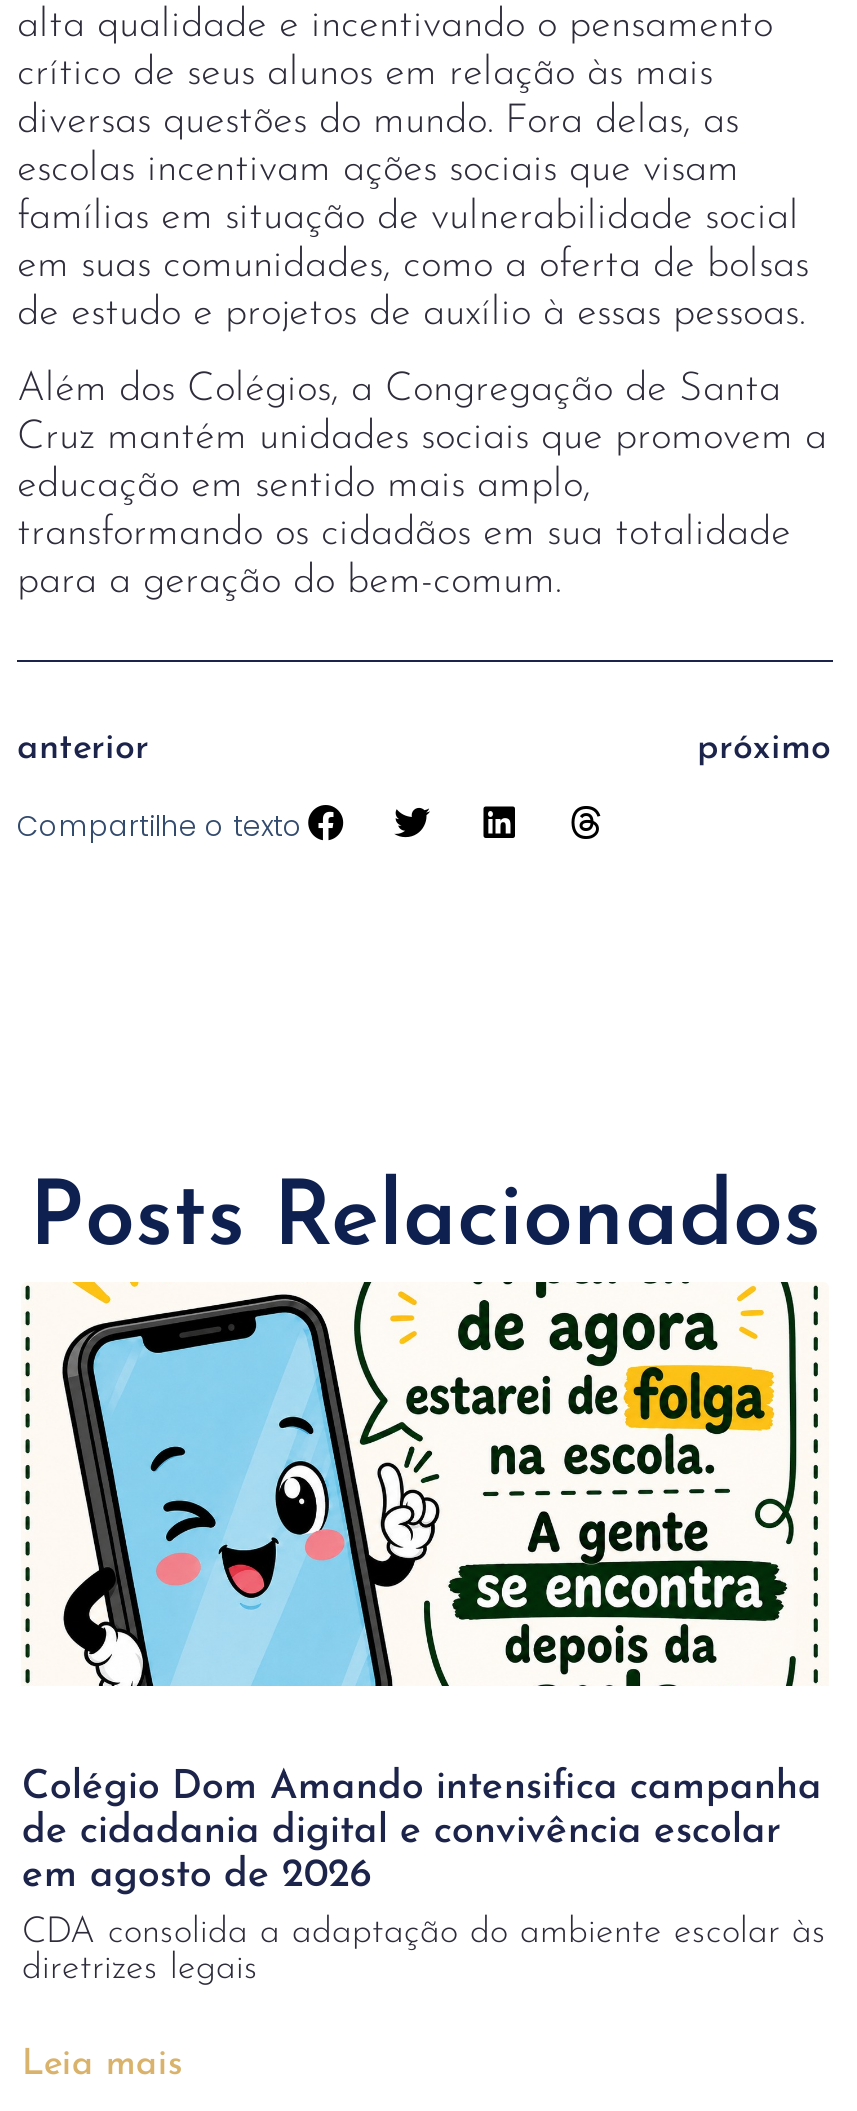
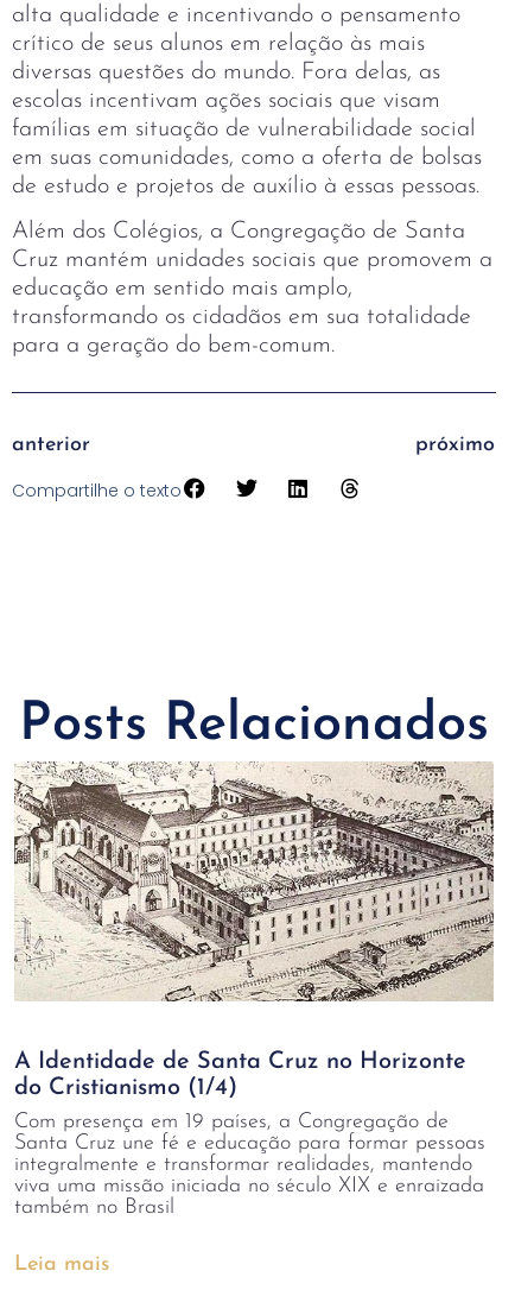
- [image]
- Colégio Dom Amando intensifica campanha
- de cidadania digital e convivência escolar
- em agosto de 2026
- CDA consolida a adaptação do ambiente escolar às
- diretrizes legais
+ [image]
+ A Identidade de Santa Cruz no Horizonte
+ do Cristianismo (1/4)
+ Com presença em 19 países, a Congregação de
+ Santa Cruz une fé e educação para formar pessoas
+ integralmente e transformar realidades, mantendo
+ viva uma missão iniciada no século XIX e enraizada
+ também no Brasil
